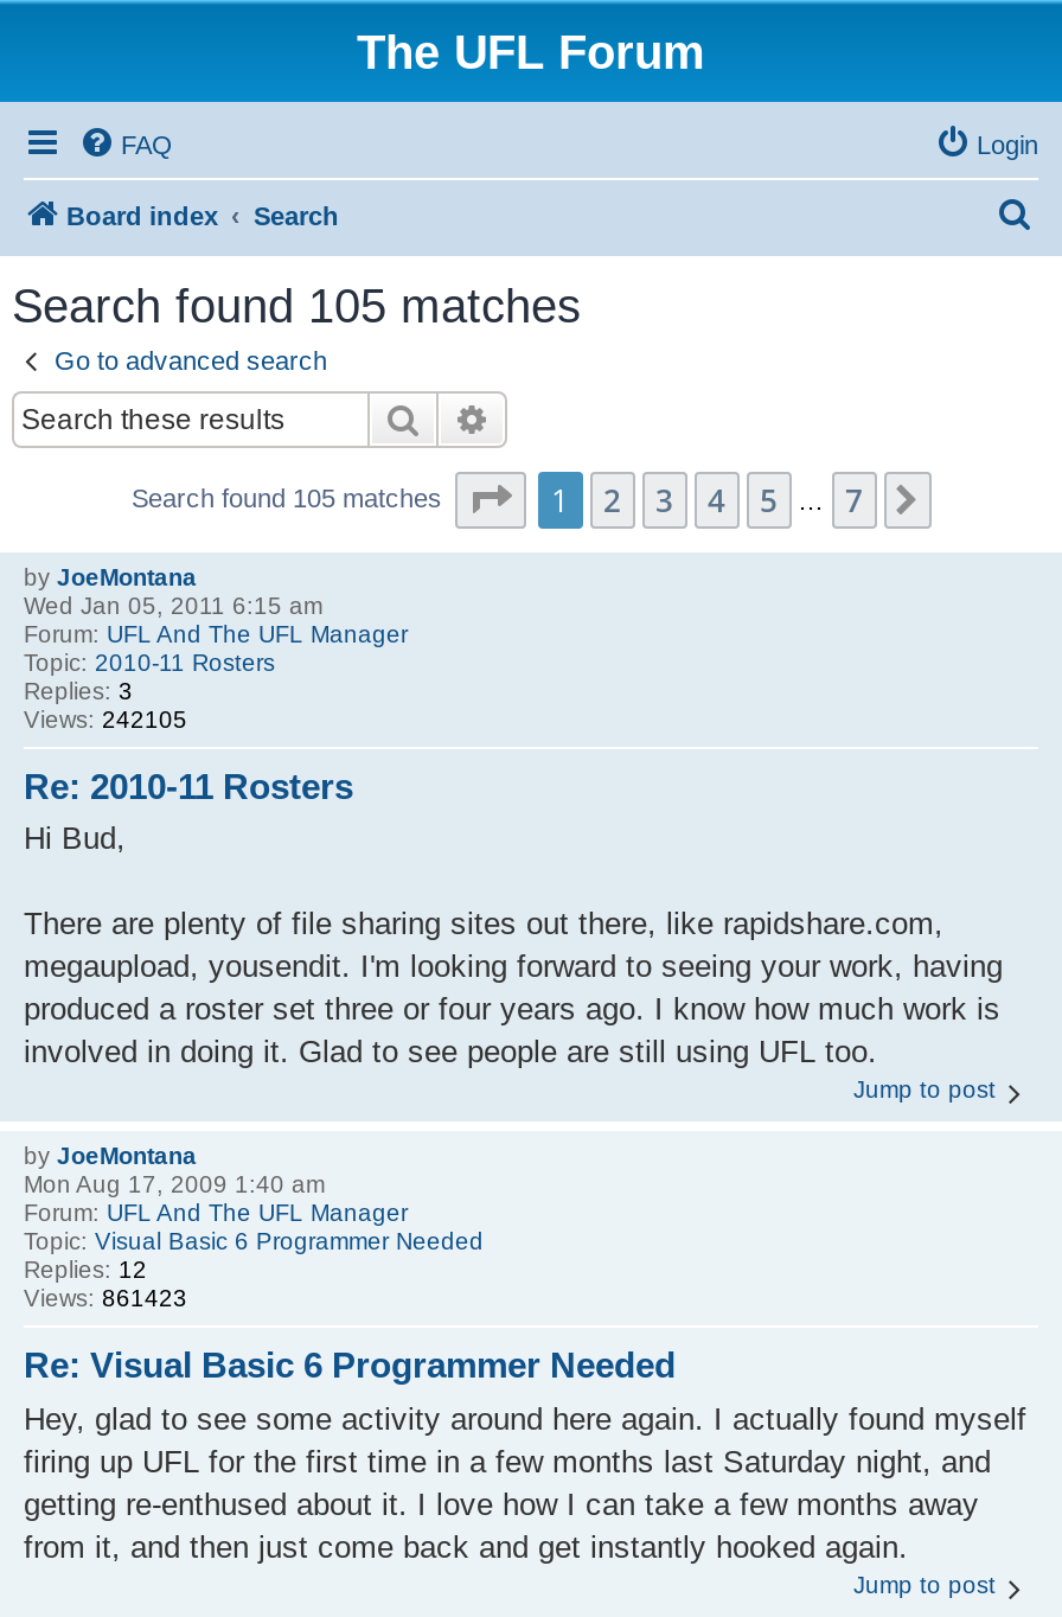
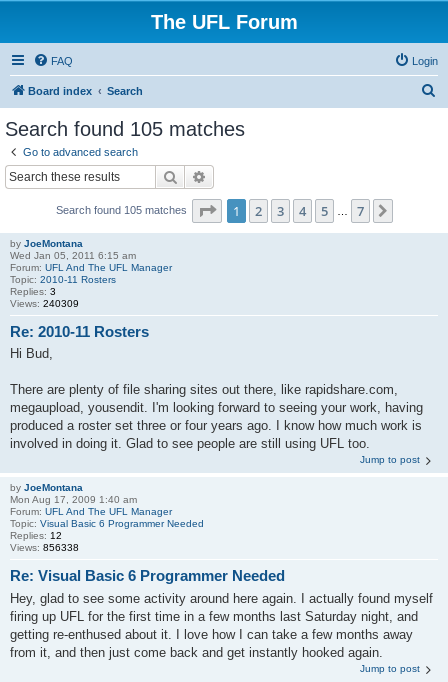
- Views: 242105
+ Views: 240309

- Views: 861423
+ Views: 856338
